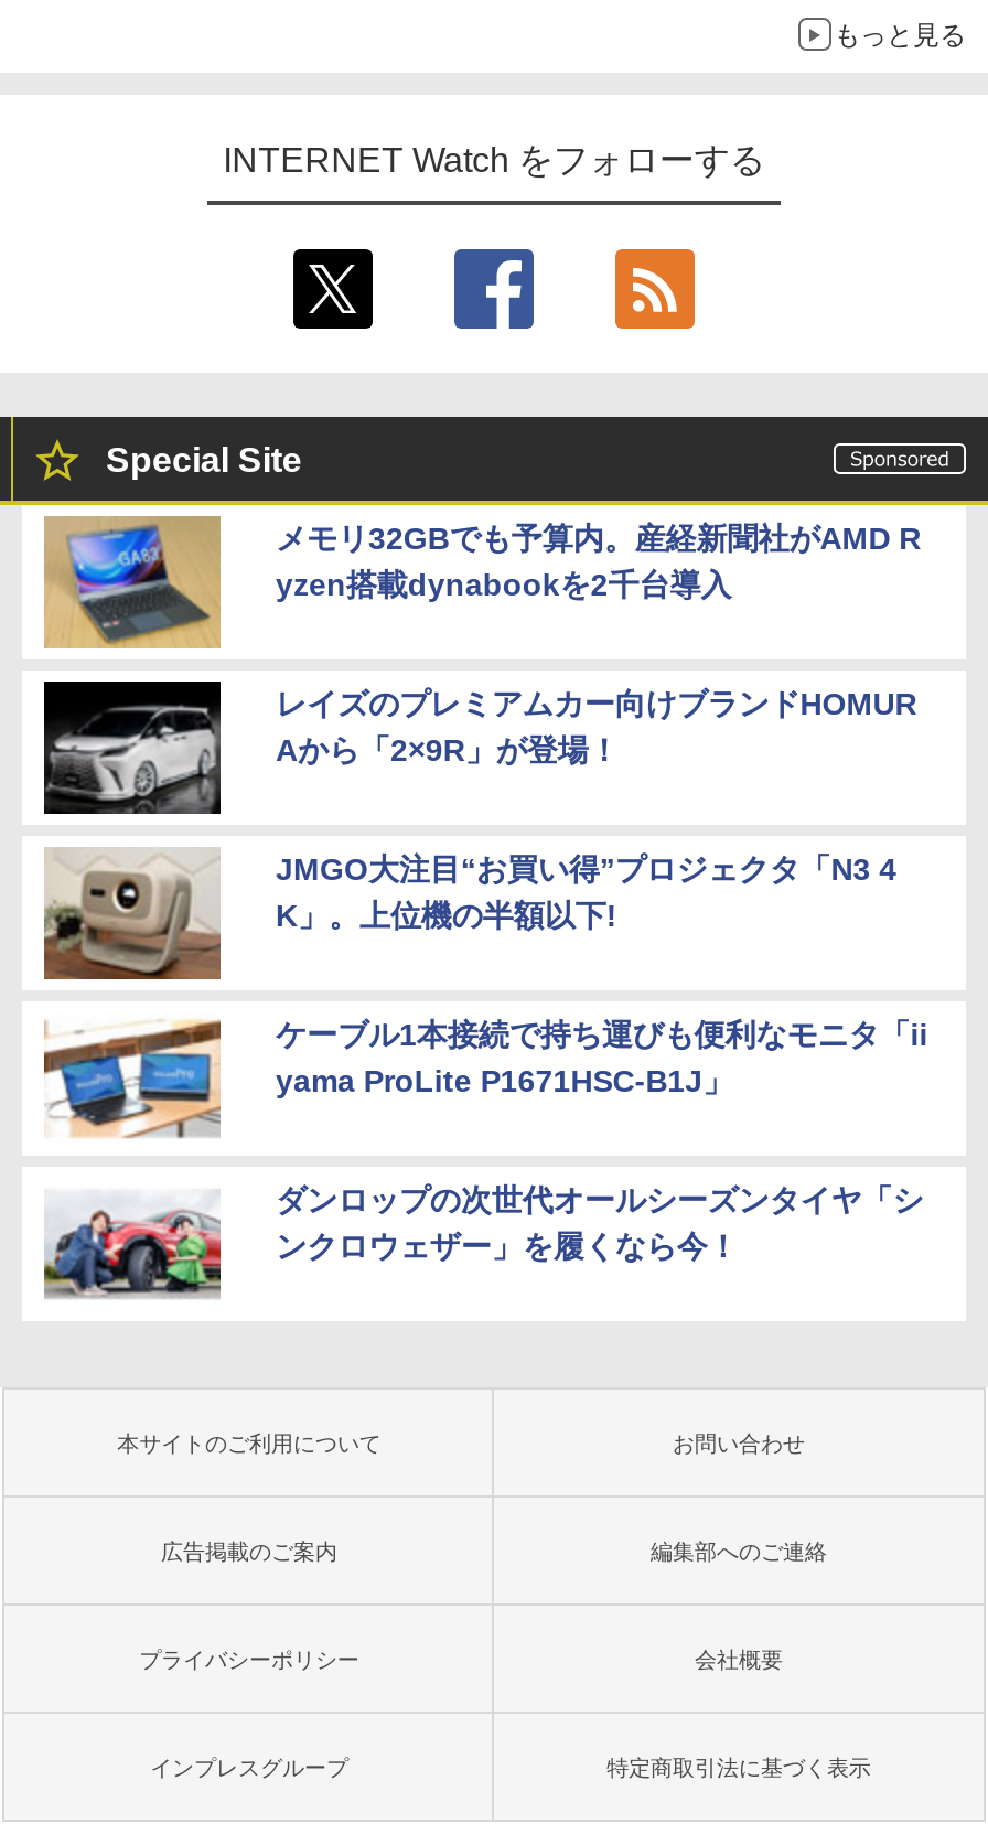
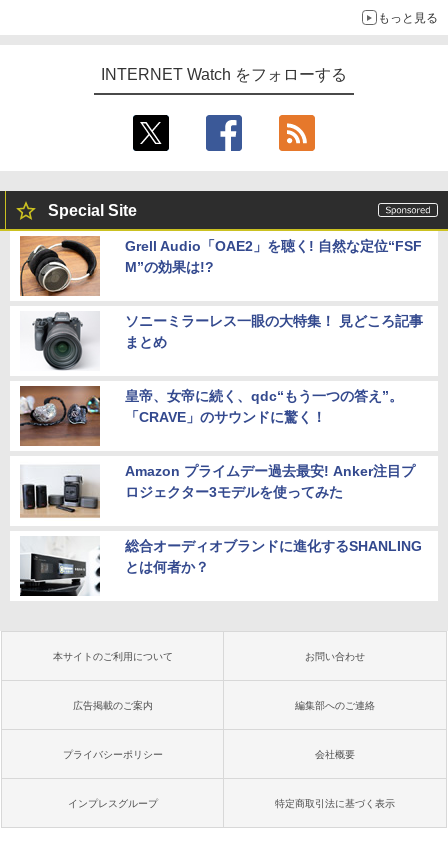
- [image]
- メモリ32GBでも予算内。産経新聞社がAMD R
- yzen搭載dynabookを2千台導入
+ [image]
+ Grell Audio「OAE2」を聴く! 自然な定位“FSF
+ M”の効果は!?

- [image]
- レイズのプレミアムカー向けブランドHOMUR
- Aから「2×9R」が登場！
+ [image]
+ ソニーミラーレス一眼の大特集！ 見どころ記事
+ まとめ

- [image]
- JMGO大注目“お買い得”プロジェクタ「N3 4
- K」。上位機の半額以下!
+ [image]
+ 皇帝、女帝に続く、qdc“もう一つの答え”。
+ 「CRAVE」のサウンドに驚く！

- [image]
- ケーブル1本接続で持ち運びも便利なモニタ「ii
- yama ProLite P1671HSC-B1J」
+ [image]
+ Amazon プライムデー過去最安! Anker注目プ
+ ロジェクター3モデルを使ってみた

- [image]
- ダンロップの次世代オールシーズンタイヤ「シ
- ンクロウェザー」を履くなら今！
+ [image]
+ 総合オーディオブランドに進化するSHANLING
+ とは何者か？
